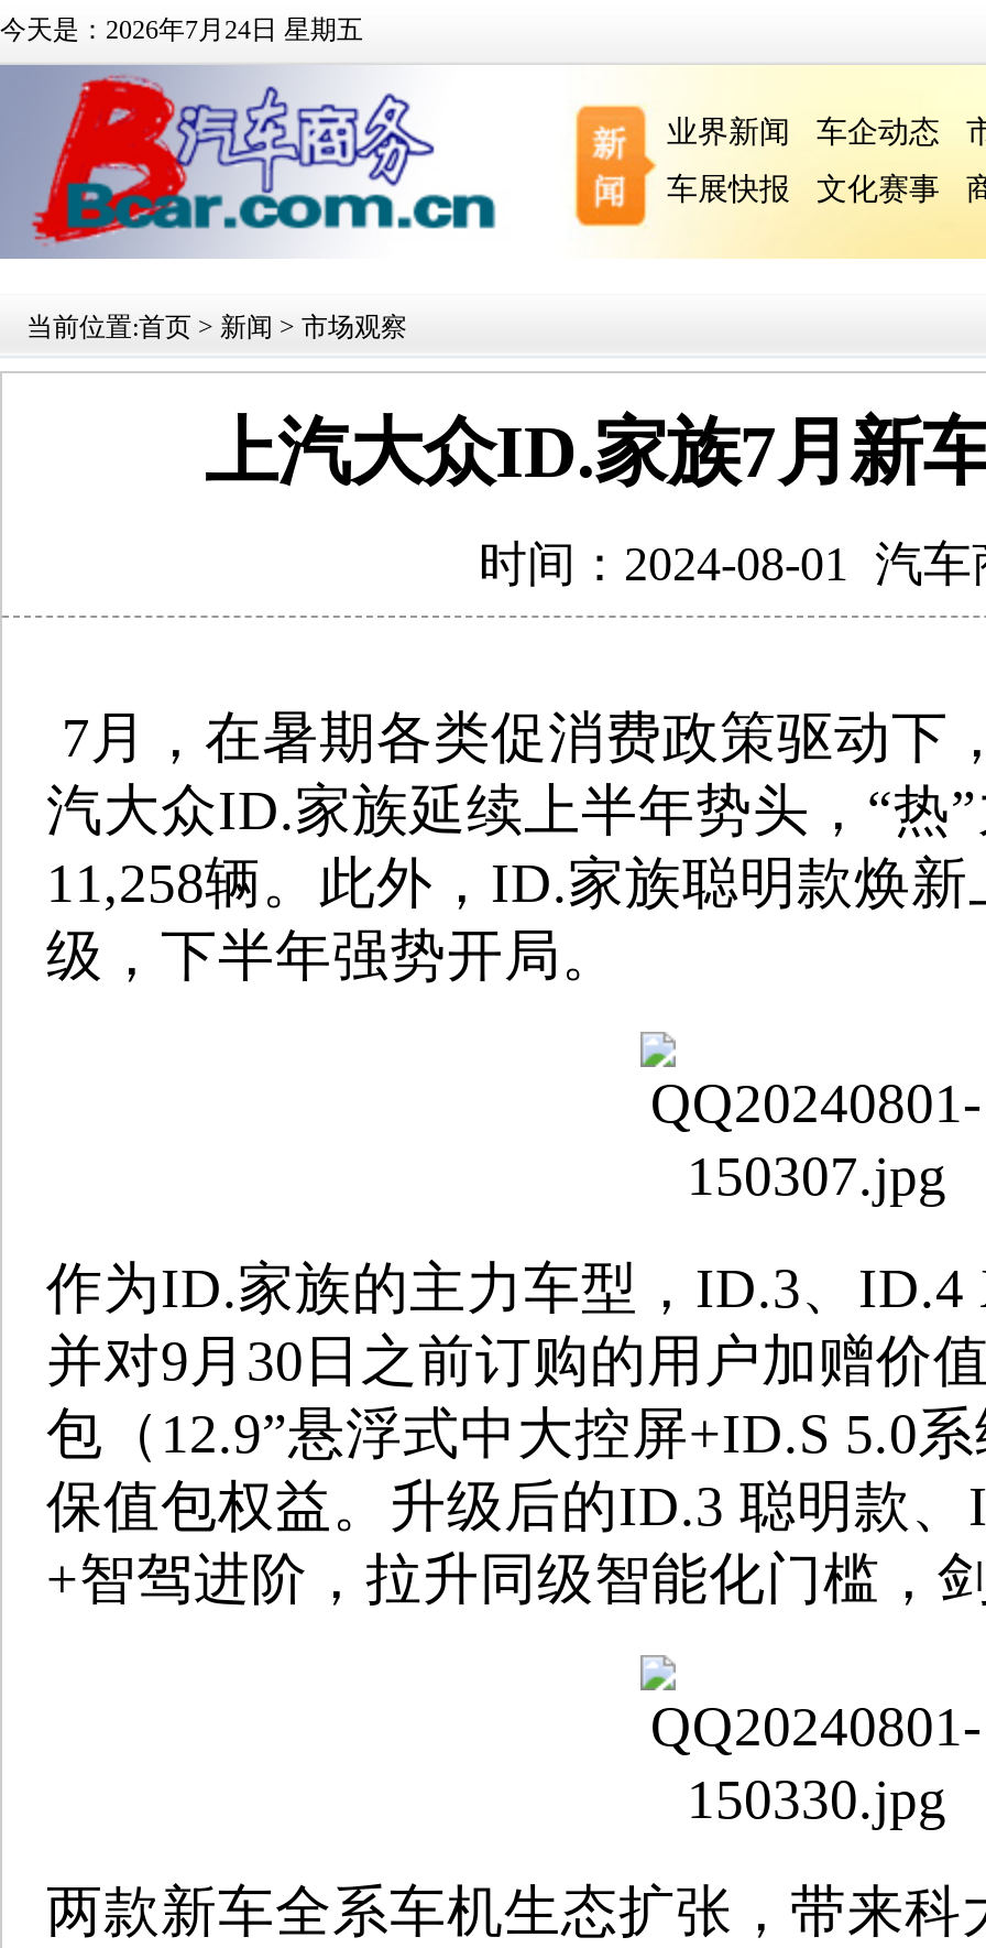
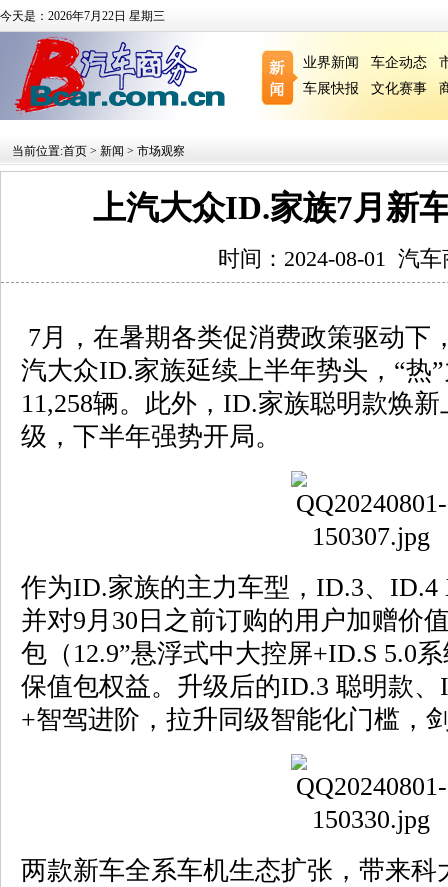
- 今天是：2026年7月24日 星期五
+ 今天是：2026年7月22日 星期三
